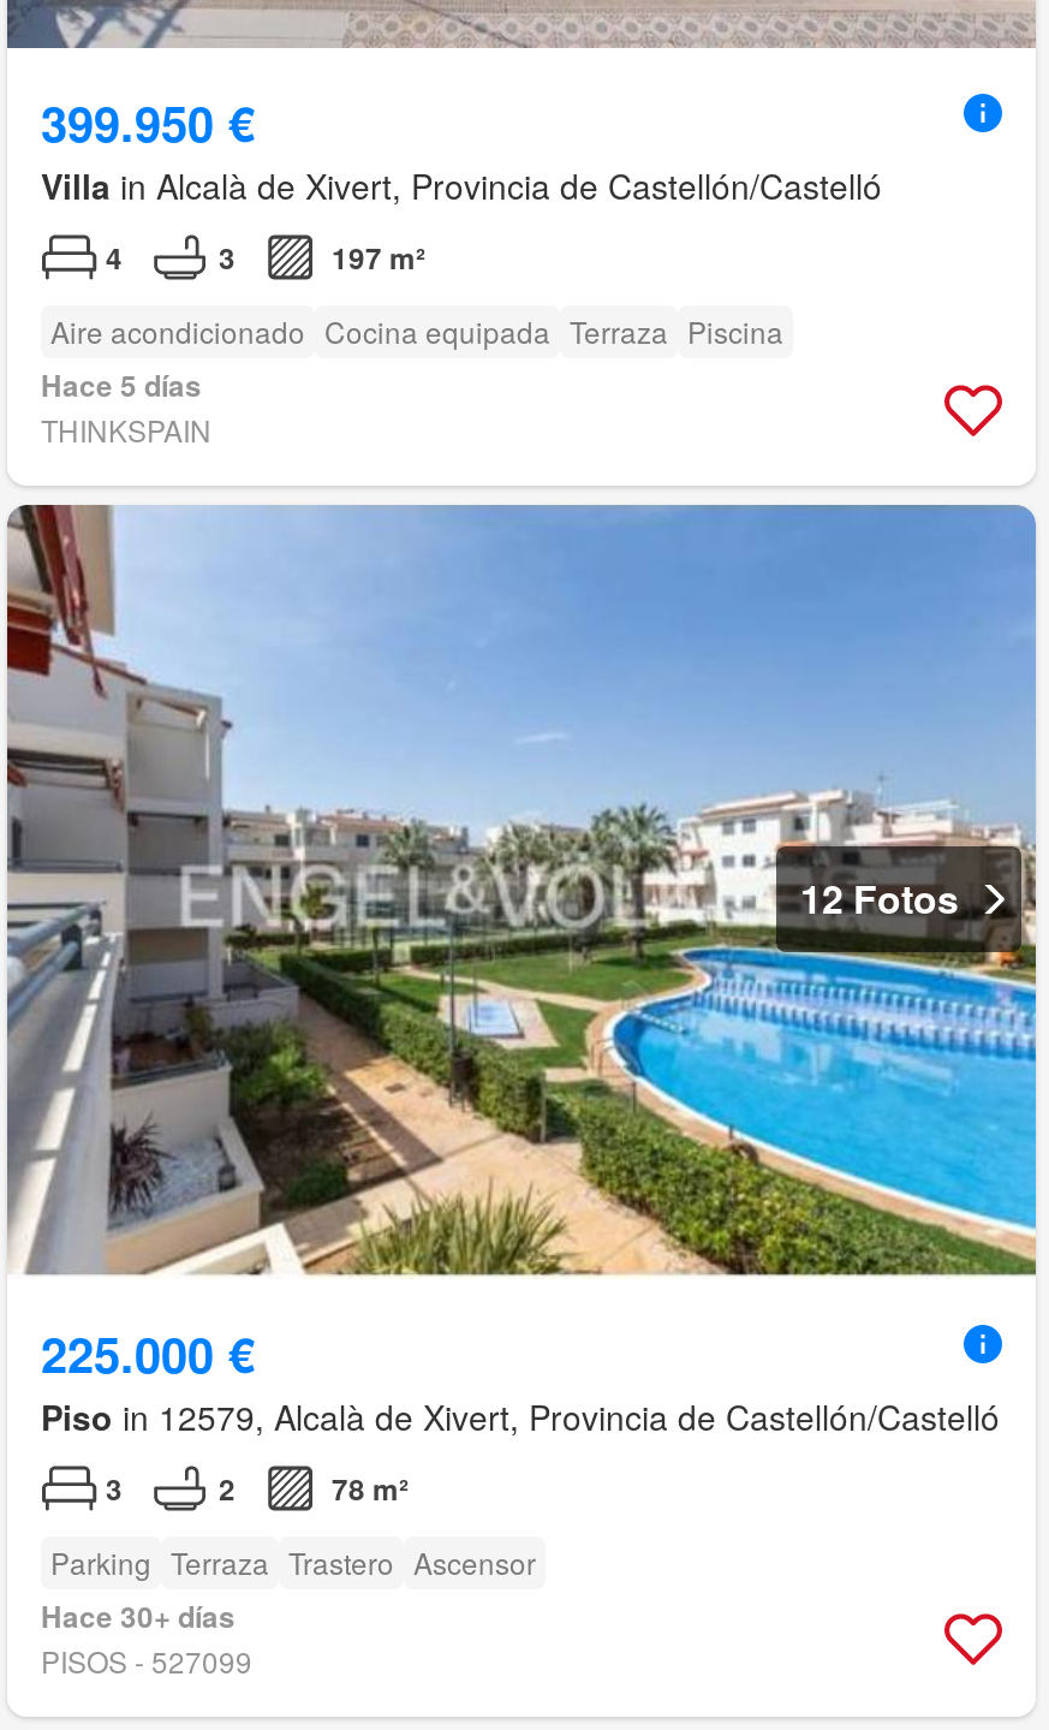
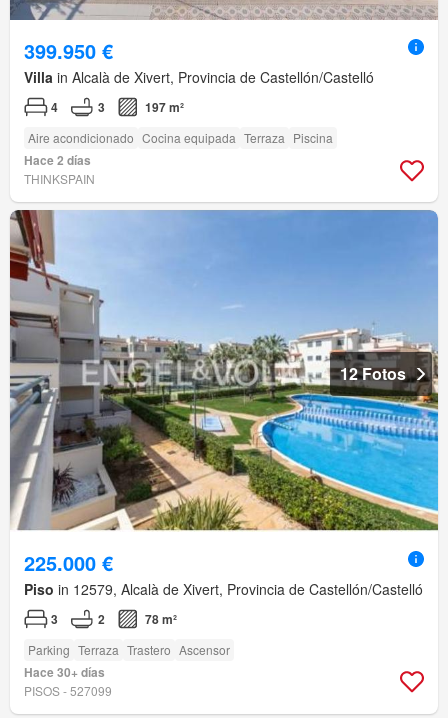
- Hace 5 días
+ Hace 2 días
